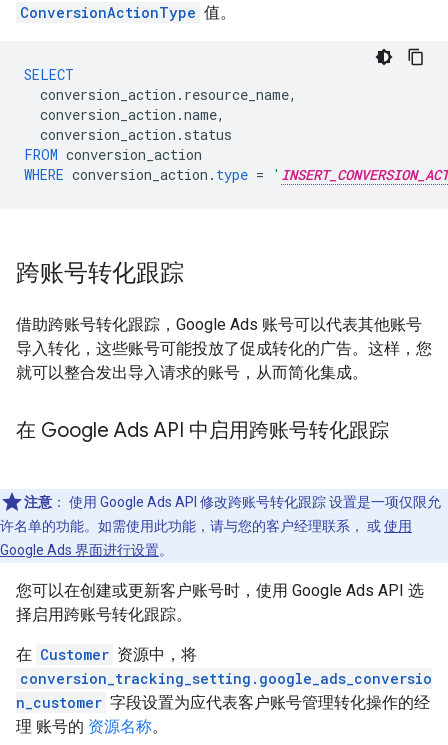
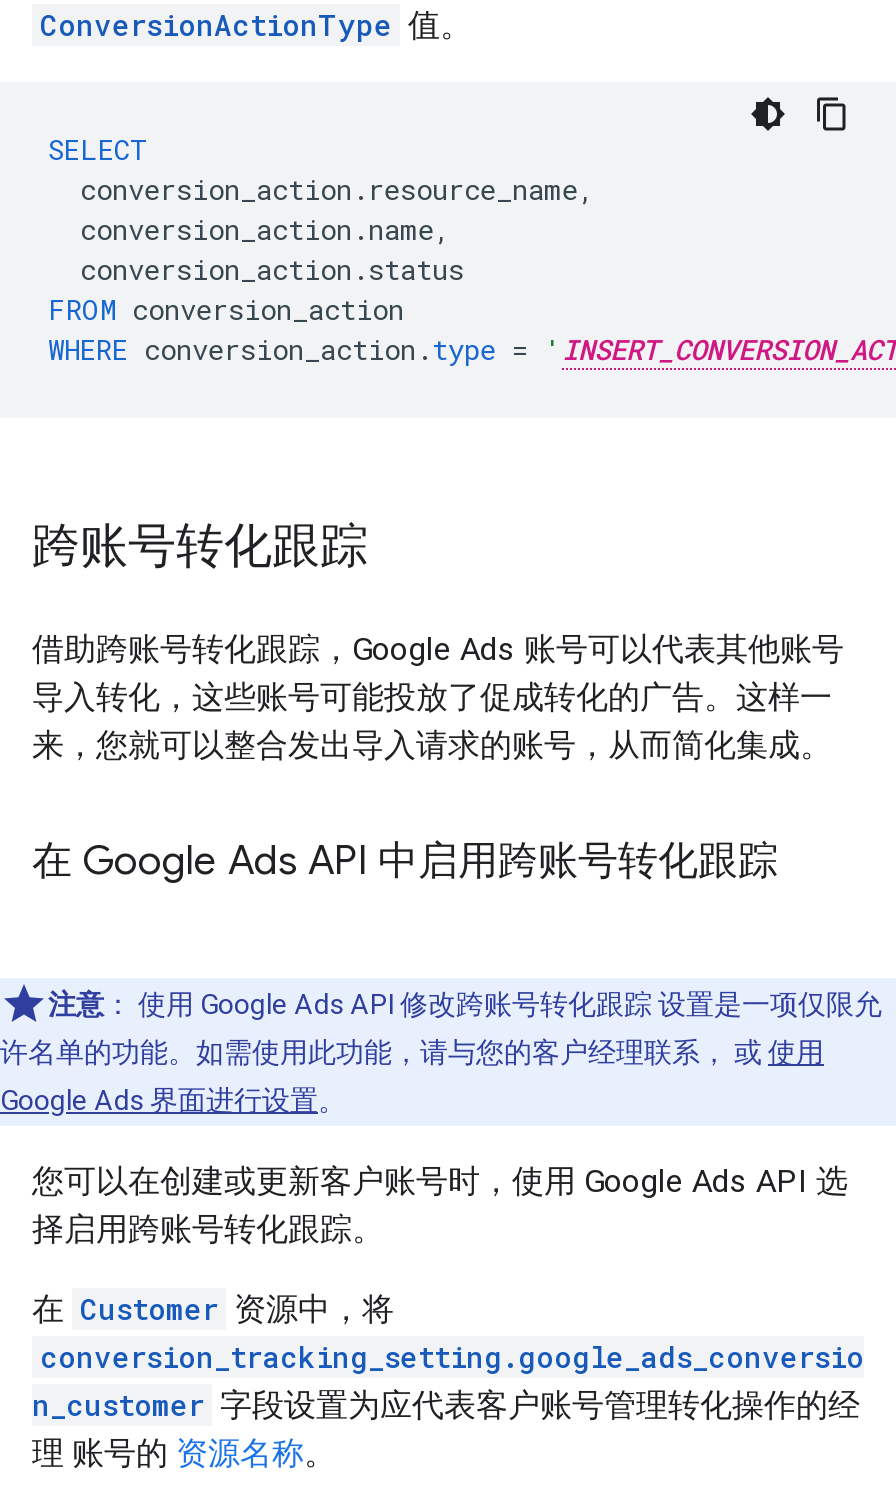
- 导入转化，这些账号可能投放了促成转化的广告。这样，您
- 就可以整合发出导入请求的账号，从而简化集成。
+ 导入转化，这些账号可能投放了促成转化的广告。这样一
+ 来，您就可以整合发出导入请求的账号，从而简化集成。
